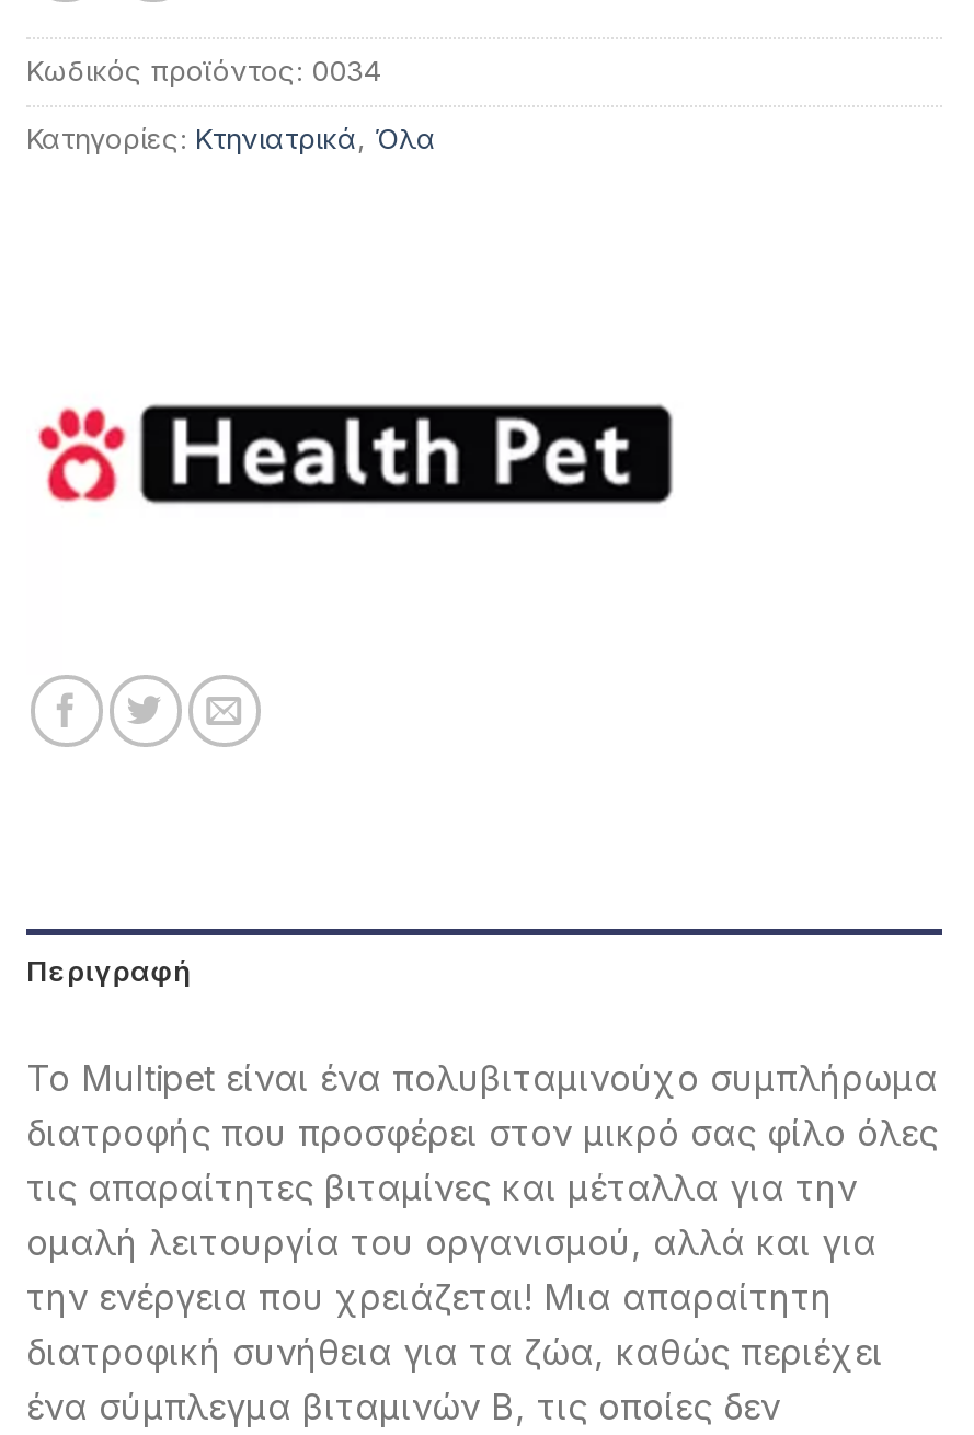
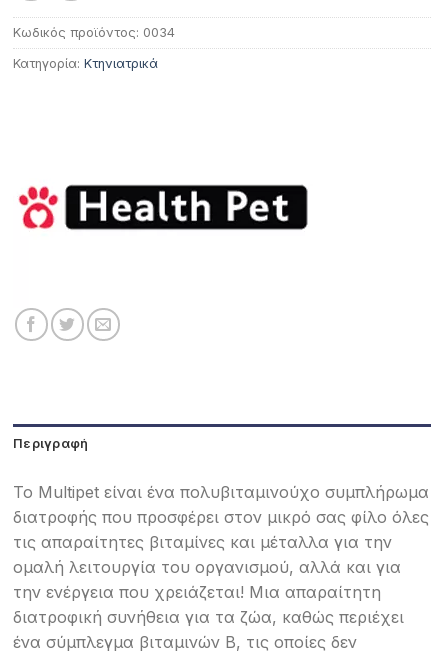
- Κατηγορίες: Κτηνιατρικά, Όλα
+ Κατηγορία: Κτηνιατρικά
